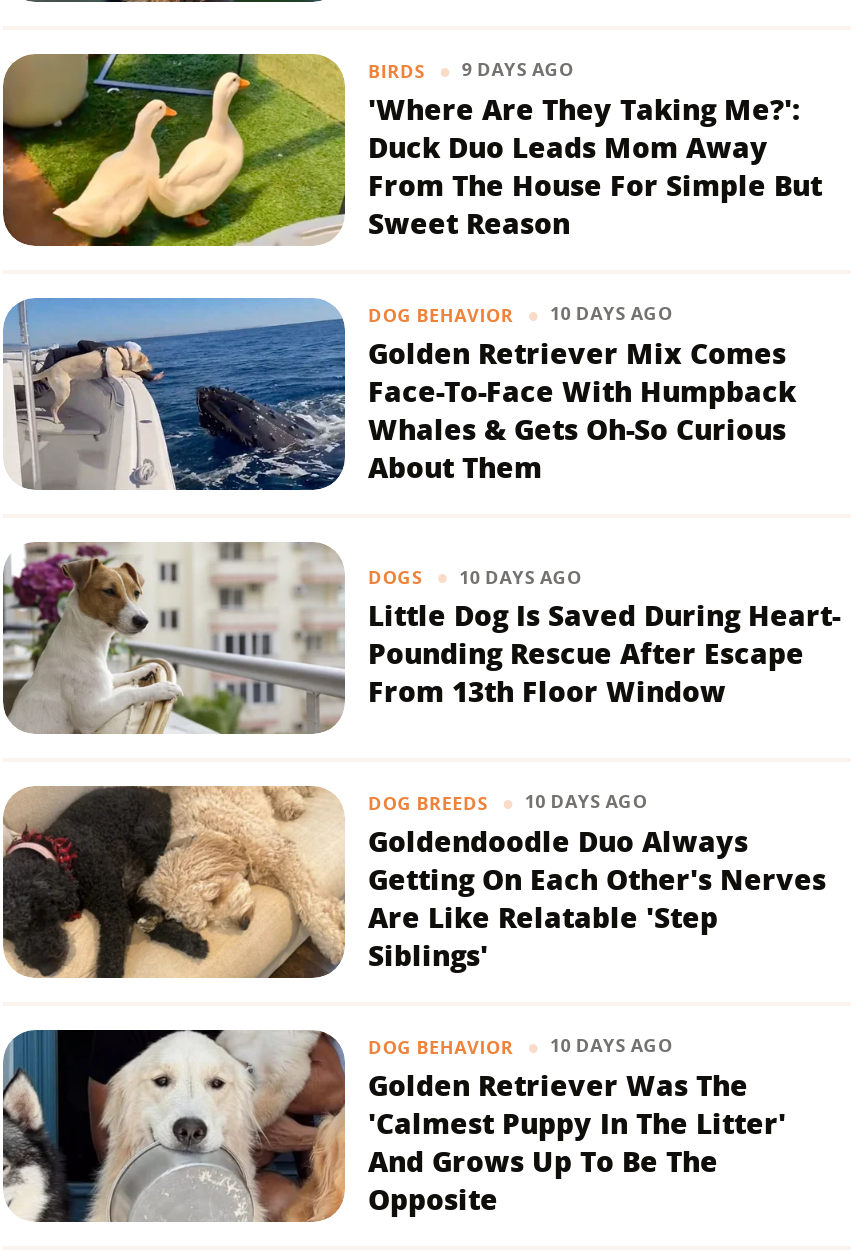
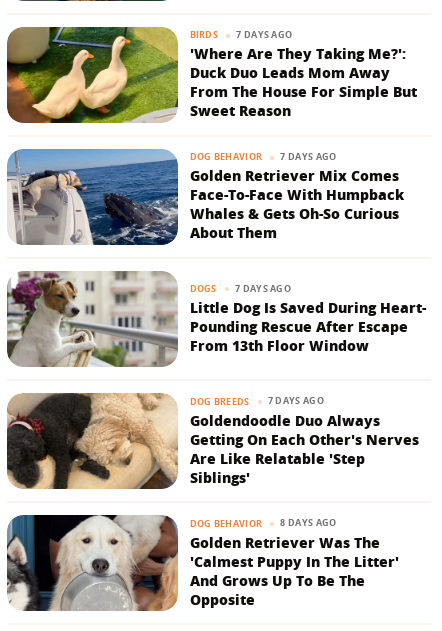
- BIRDS 9 DAYS AGO
+ BIRDS 7 DAYS AGO

- DOG BEHAVIOR 10 DAYS AGO
+ DOG BEHAVIOR 7 DAYS AGO

- DOGS 10 DAYS AGO
+ DOGS 7 DAYS AGO

- DOG BREEDS 10 DAYS AGO
+ DOG BREEDS 7 DAYS AGO

- DOG BEHAVIOR 10 DAYS AGO
+ DOG BEHAVIOR 8 DAYS AGO
